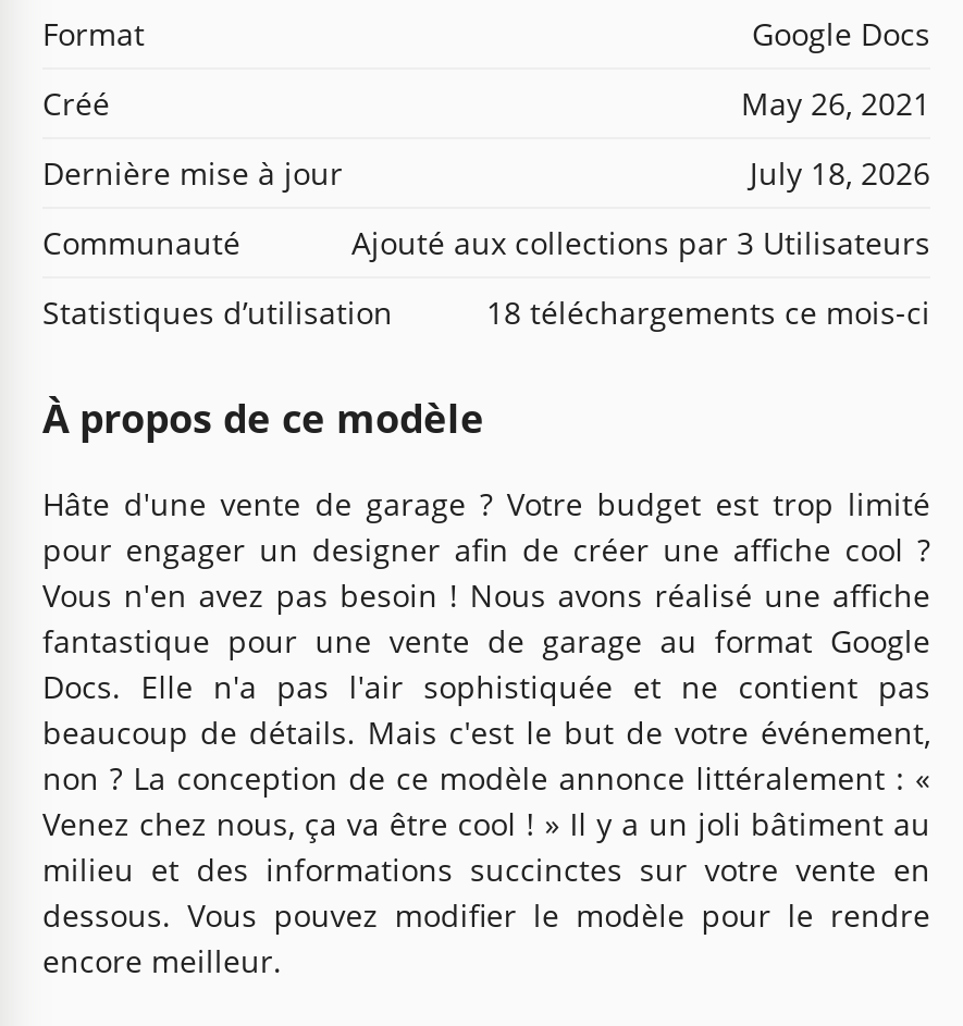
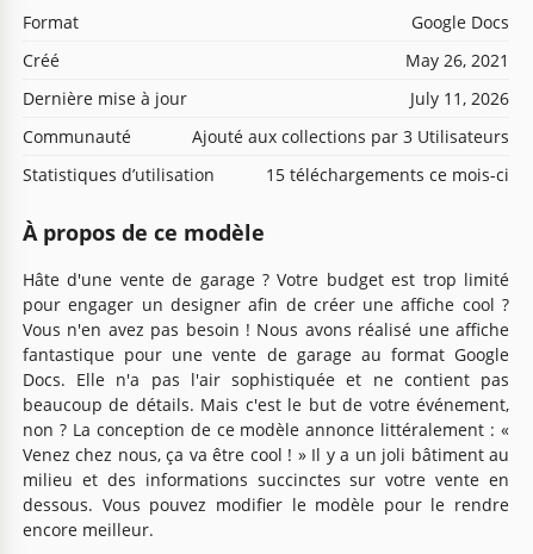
- July 18, 2026
+ July 11, 2026

- 18 téléchargements ce mois-ci
+ 15 téléchargements ce mois-ci
